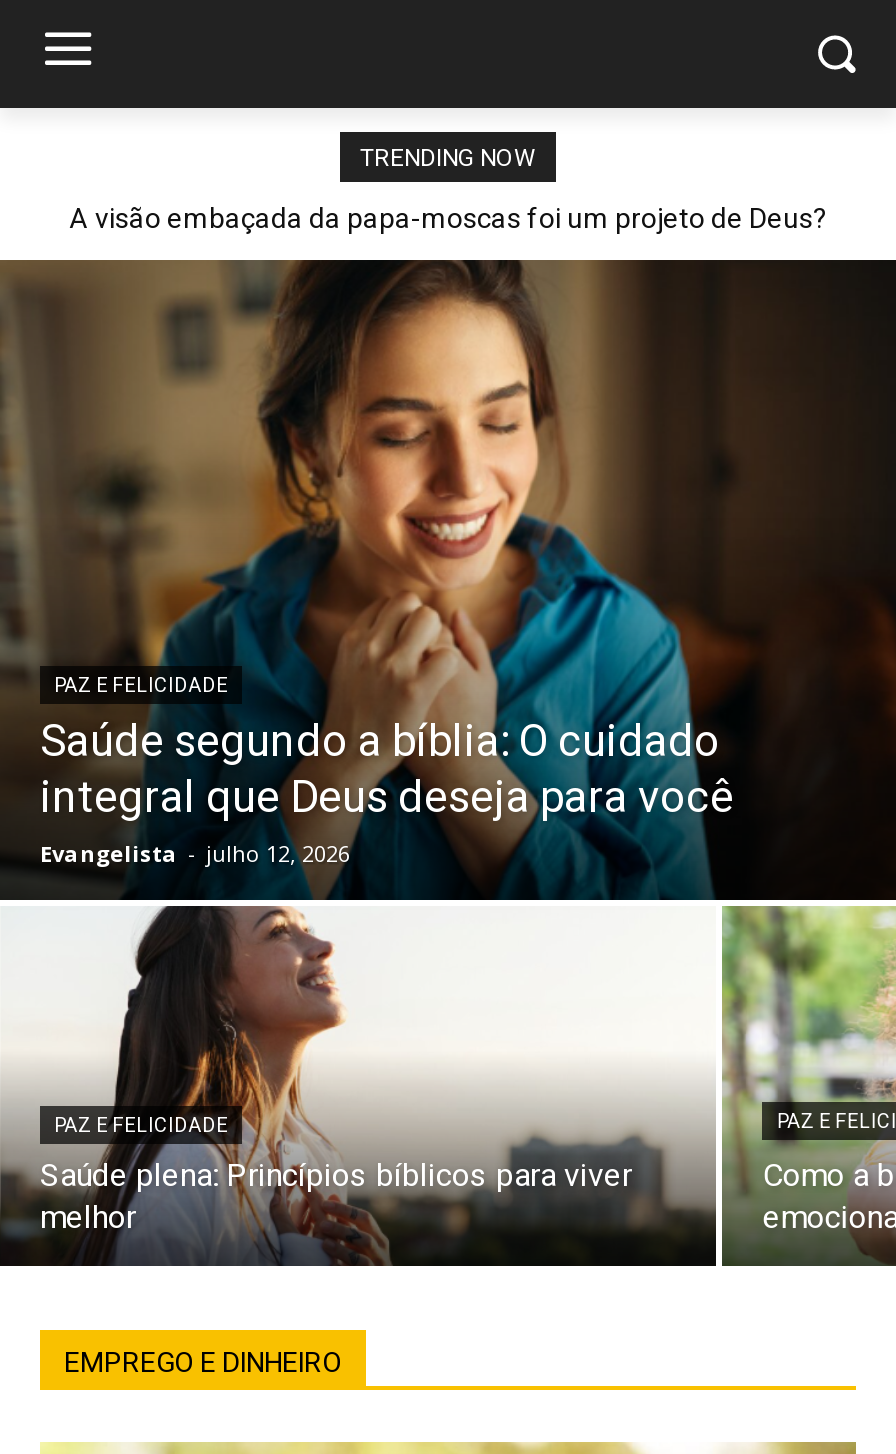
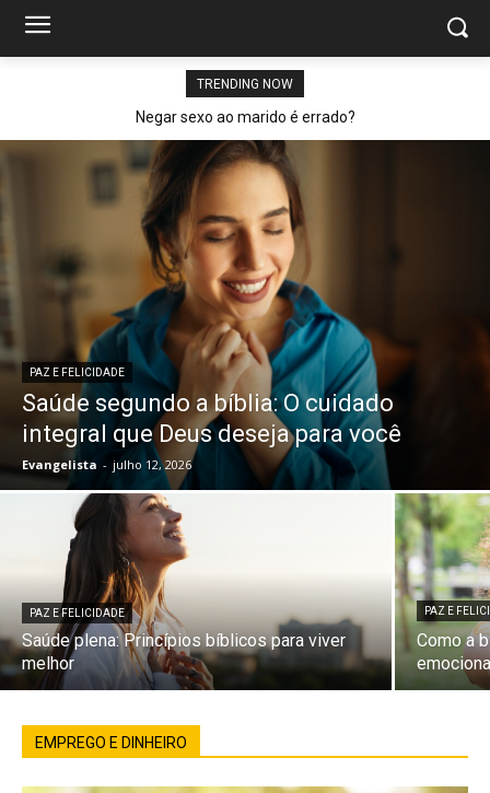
- A visão embaçada da papa-moscas foi um projeto de Deus?
+ Negar sexo ao marido é errado?
